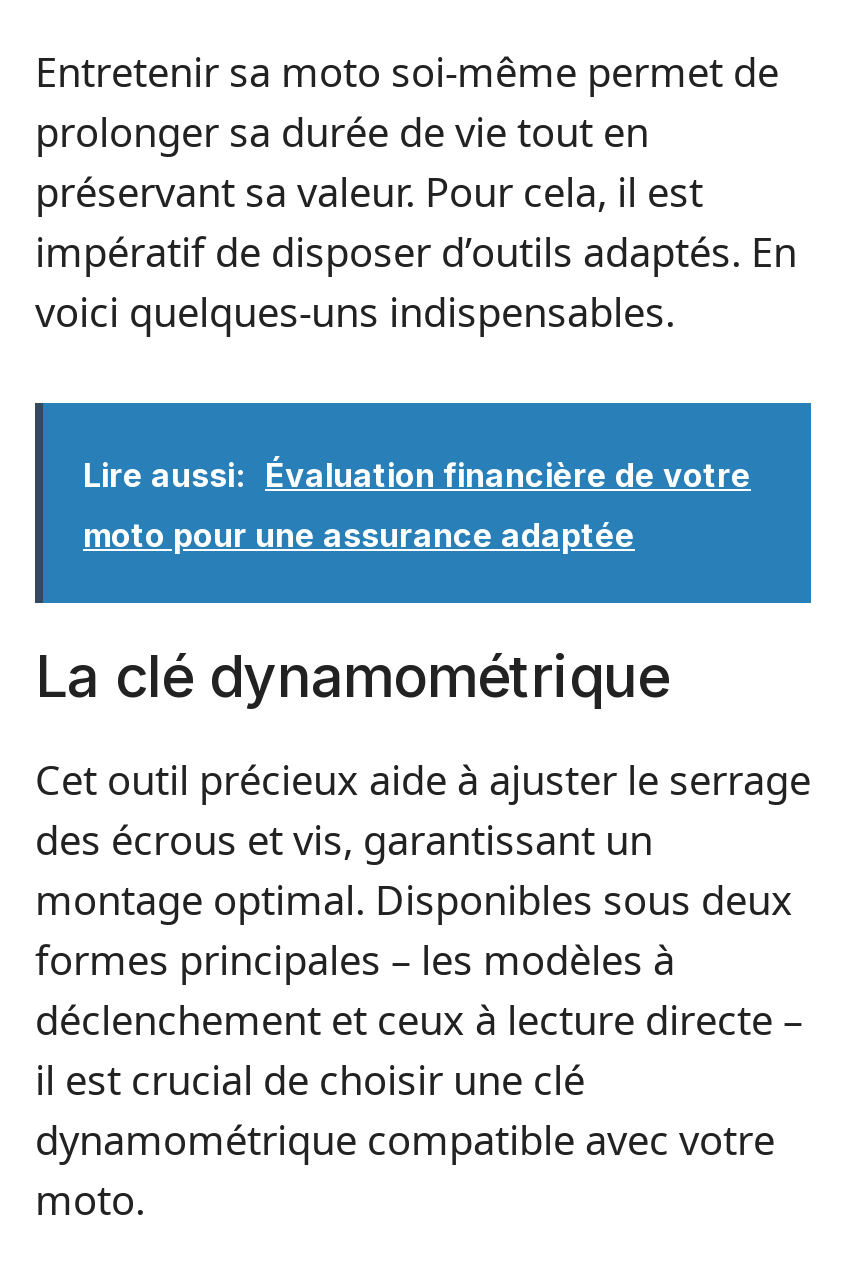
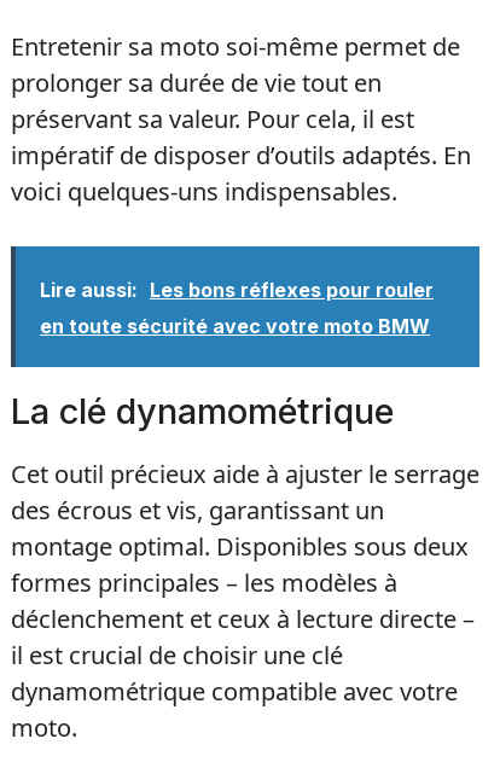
- Lire aussi: Évaluation financière de votre
+ Lire aussi: Les bons réflexes pour rouler

- moto pour une assurance adaptée
+ en toute sécurité avec votre moto BMW
